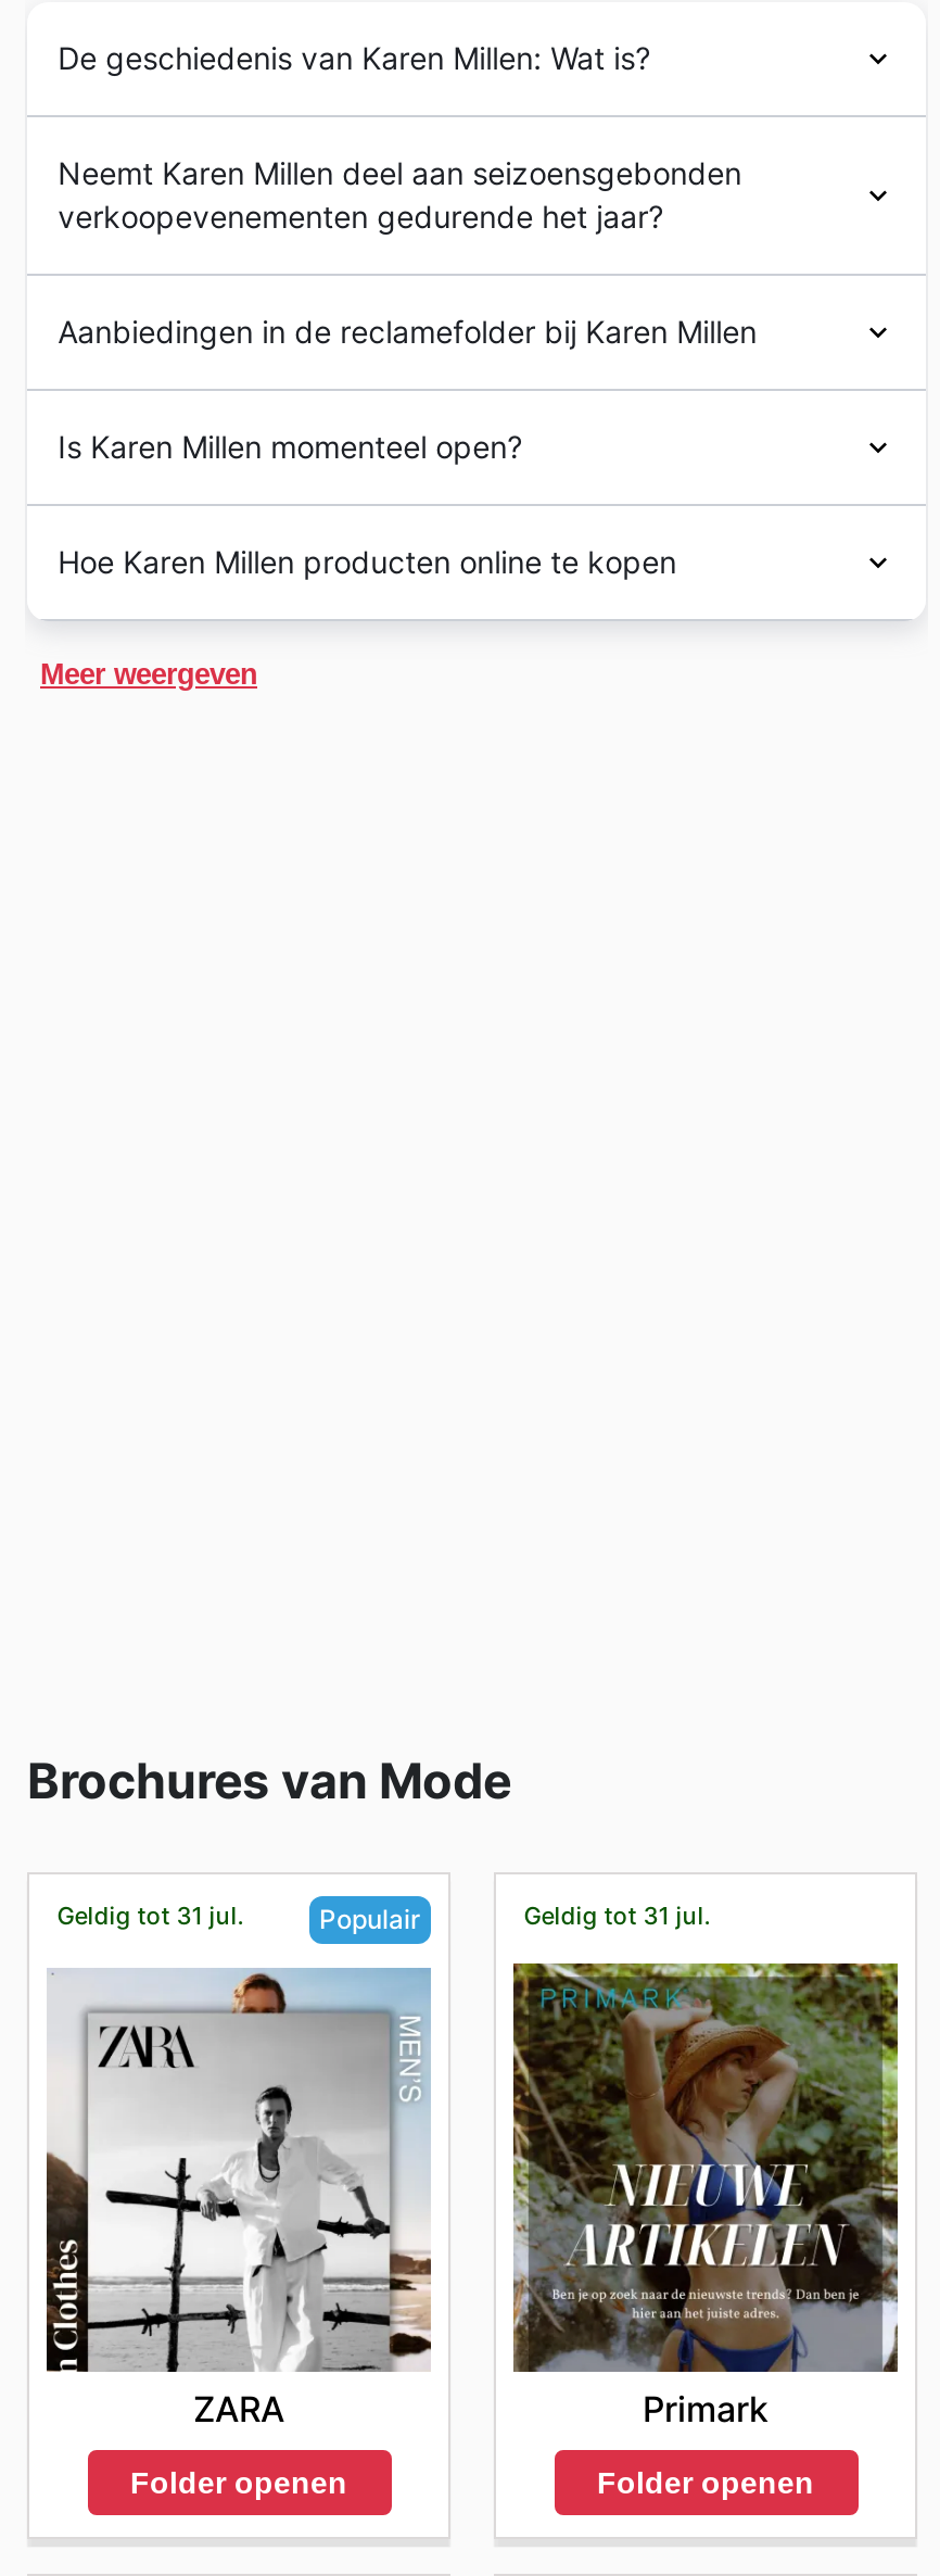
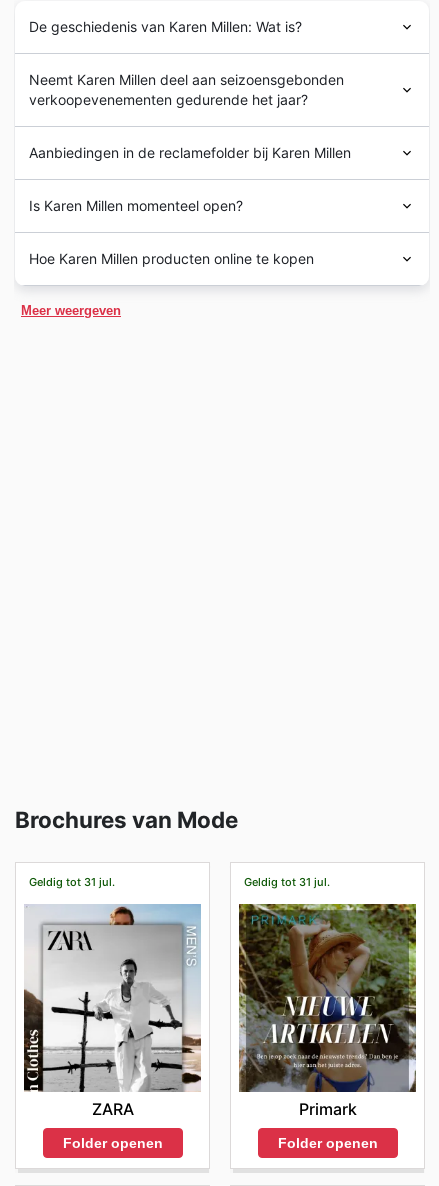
- Populair
